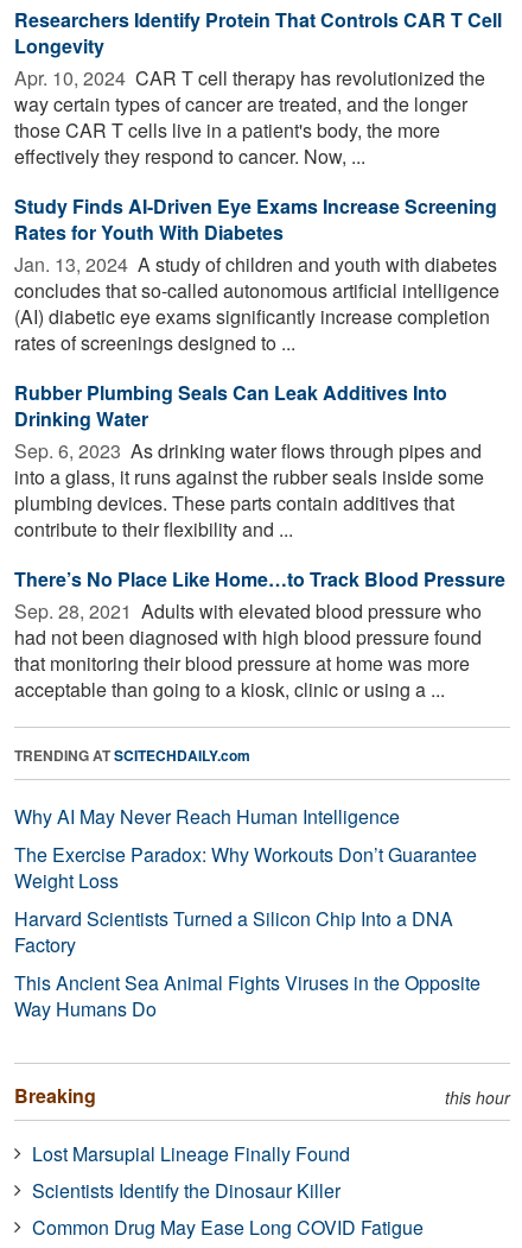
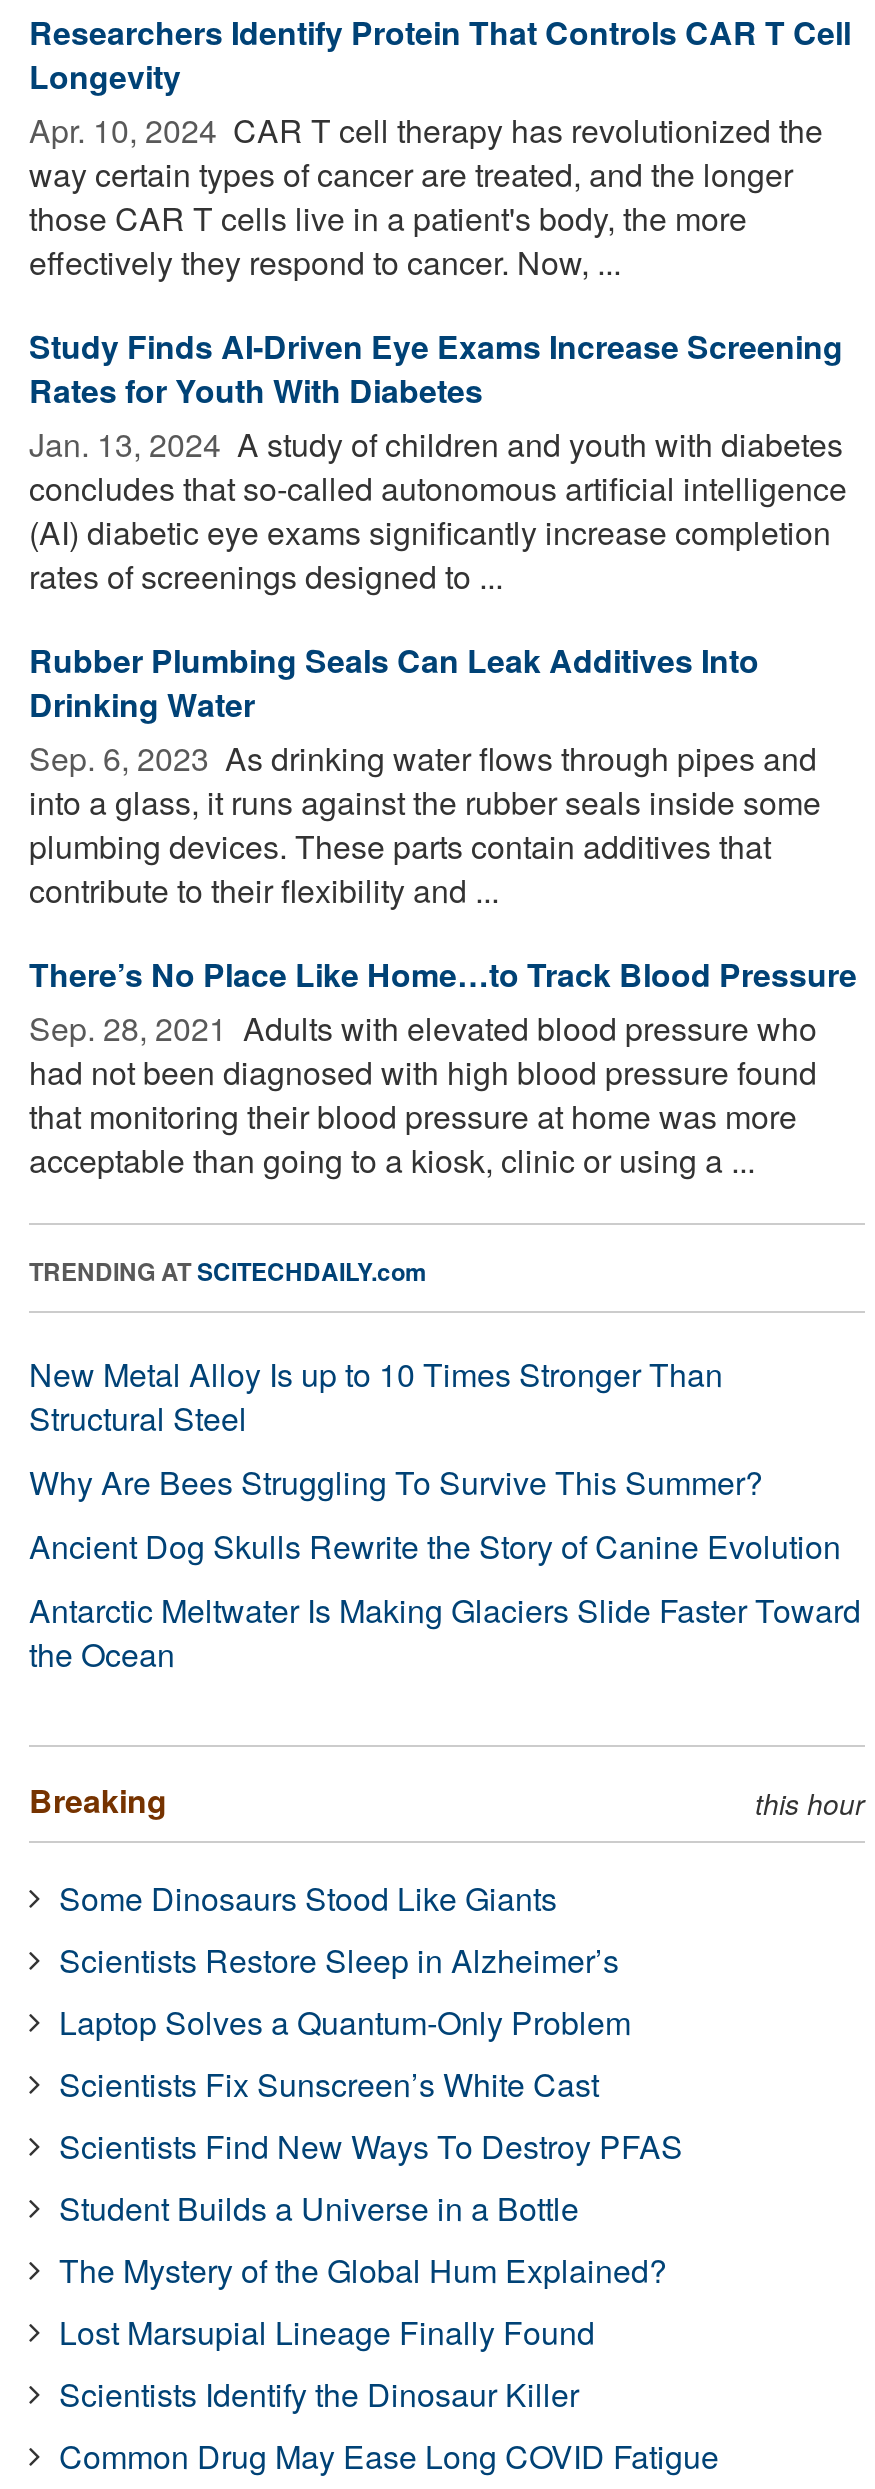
- Why AI May Never Reach Human Intelligence
- The Exercise Paradox: Why Workouts Don’t Guarantee
- Weight Loss
- Harvard Scientists Turned a Silicon Chip Into a DNA
- Factory
- This Ancient Sea Animal Fights Viruses in the Opposite
- Way Humans Do
+ New Metal Alloy Is up to 10 Times Stronger Than
+ Structural Steel
+ Why Are Bees Struggling To Survive This Summer?
+ Ancient Dog Skulls Rewrite the Story of Canine Evolution
+ Antarctic Meltwater Is Making Glaciers Slide Faster Toward
+ the Ocean

moved up: Breaking | this hour

+ Some Dinosaurs Stood Like Giants
+ Scientists Restore Sleep in Alzheimer’s
+ Laptop Solves a Quantum-Only Problem
+ Scientists Fix Sunscreen’s White Cast
+ Scientists Find New Ways To Destroy PFAS
+ Student Builds a Universe in a Bottle
+ The Mystery of the Global Hum Explained?
